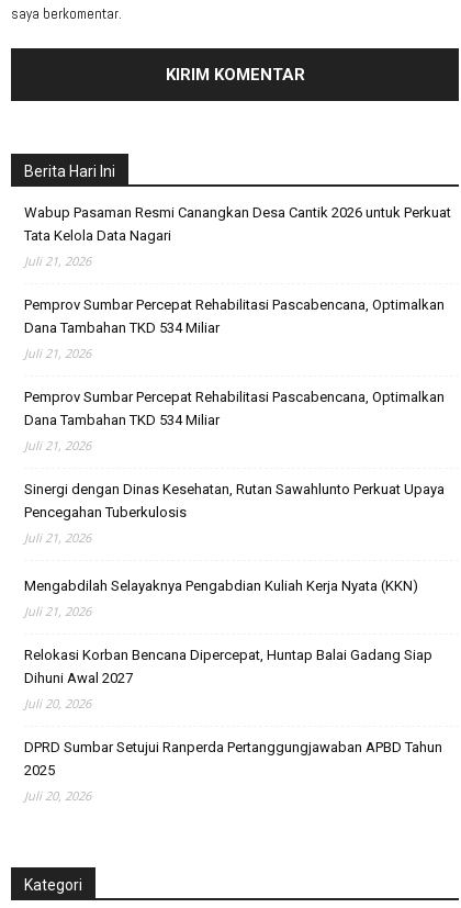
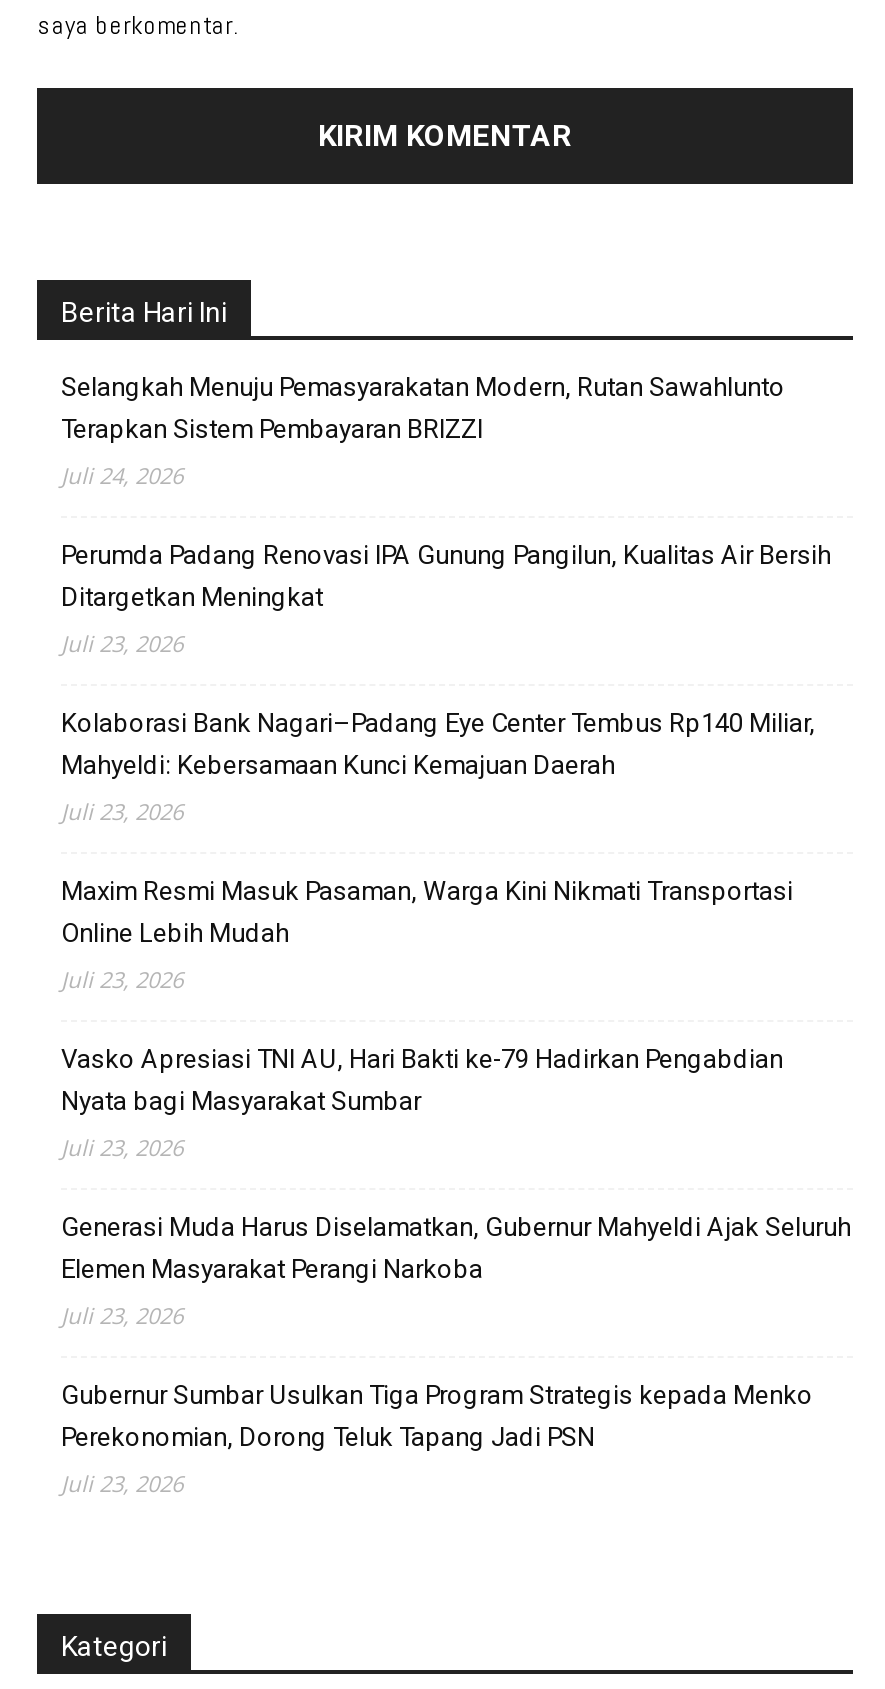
- Wabup Pasaman Resmi Canangkan Desa Cantik 2026 untuk Perkuat
- Tata Kelola Data Nagari
+ Selangkah Menuju Pemasyarakatan Modern, Rutan Sawahlunto
+ Terapkan Sistem Pembayaran BRIZZI

- Juli 21, 2026
+ Juli 24, 2026

- Pemprov Sumbar Percepat Rehabilitasi Pascabencana, Optimalkan
- Dana Tambahan TKD 534 Miliar
+ Perumda Padang Renovasi IPA Gunung Pangilun, Kualitas Air Bersih
+ Ditargetkan Meningkat

- Juli 21, 2026
+ Juli 23, 2026

- Pemprov Sumbar Percepat Rehabilitasi Pascabencana, Optimalkan
- Dana Tambahan TKD 534 Miliar
+ Kolaborasi Bank Nagari–Padang Eye Center Tembus Rp140 Miliar,
+ Mahyeldi: Kebersamaan Kunci Kemajuan Daerah

- Juli 21, 2026
+ Juli 23, 2026

- Sinergi dengan Dinas Kesehatan, Rutan Sawahlunto Perkuat Upaya
- Pencegahan Tuberkulosis
+ Maxim Resmi Masuk Pasaman, Warga Kini Nikmati Transportasi
+ Online Lebih Mudah

- Juli 21, 2026
+ Juli 23, 2026

- Mengabdilah Selayaknya Pengabdian Kuliah Kerja Nyata (KKN)
+ Vasko Apresiasi TNI AU, Hari Bakti ke-79 Hadirkan Pengabdian
+ Nyata bagi Masyarakat Sumbar

- Juli 21, 2026
+ Juli 23, 2026

- Relokasi Korban Bencana Dipercepat, Huntap Balai Gadang Siap
- Dihuni Awal 2027
+ Generasi Muda Harus Diselamatkan, Gubernur Mahyeldi Ajak Seluruh
+ Elemen Masyarakat Perangi Narkoba

- Juli 20, 2026
+ Juli 23, 2026

- DPRD Sumbar Setujui Ranperda Pertanggungjawaban APBD Tahun
- 2025
+ Gubernur Sumbar Usulkan Tiga Program Strategis kepada Menko
+ Perekonomian, Dorong Teluk Tapang Jadi PSN

- Juli 20, 2026
+ Juli 23, 2026
